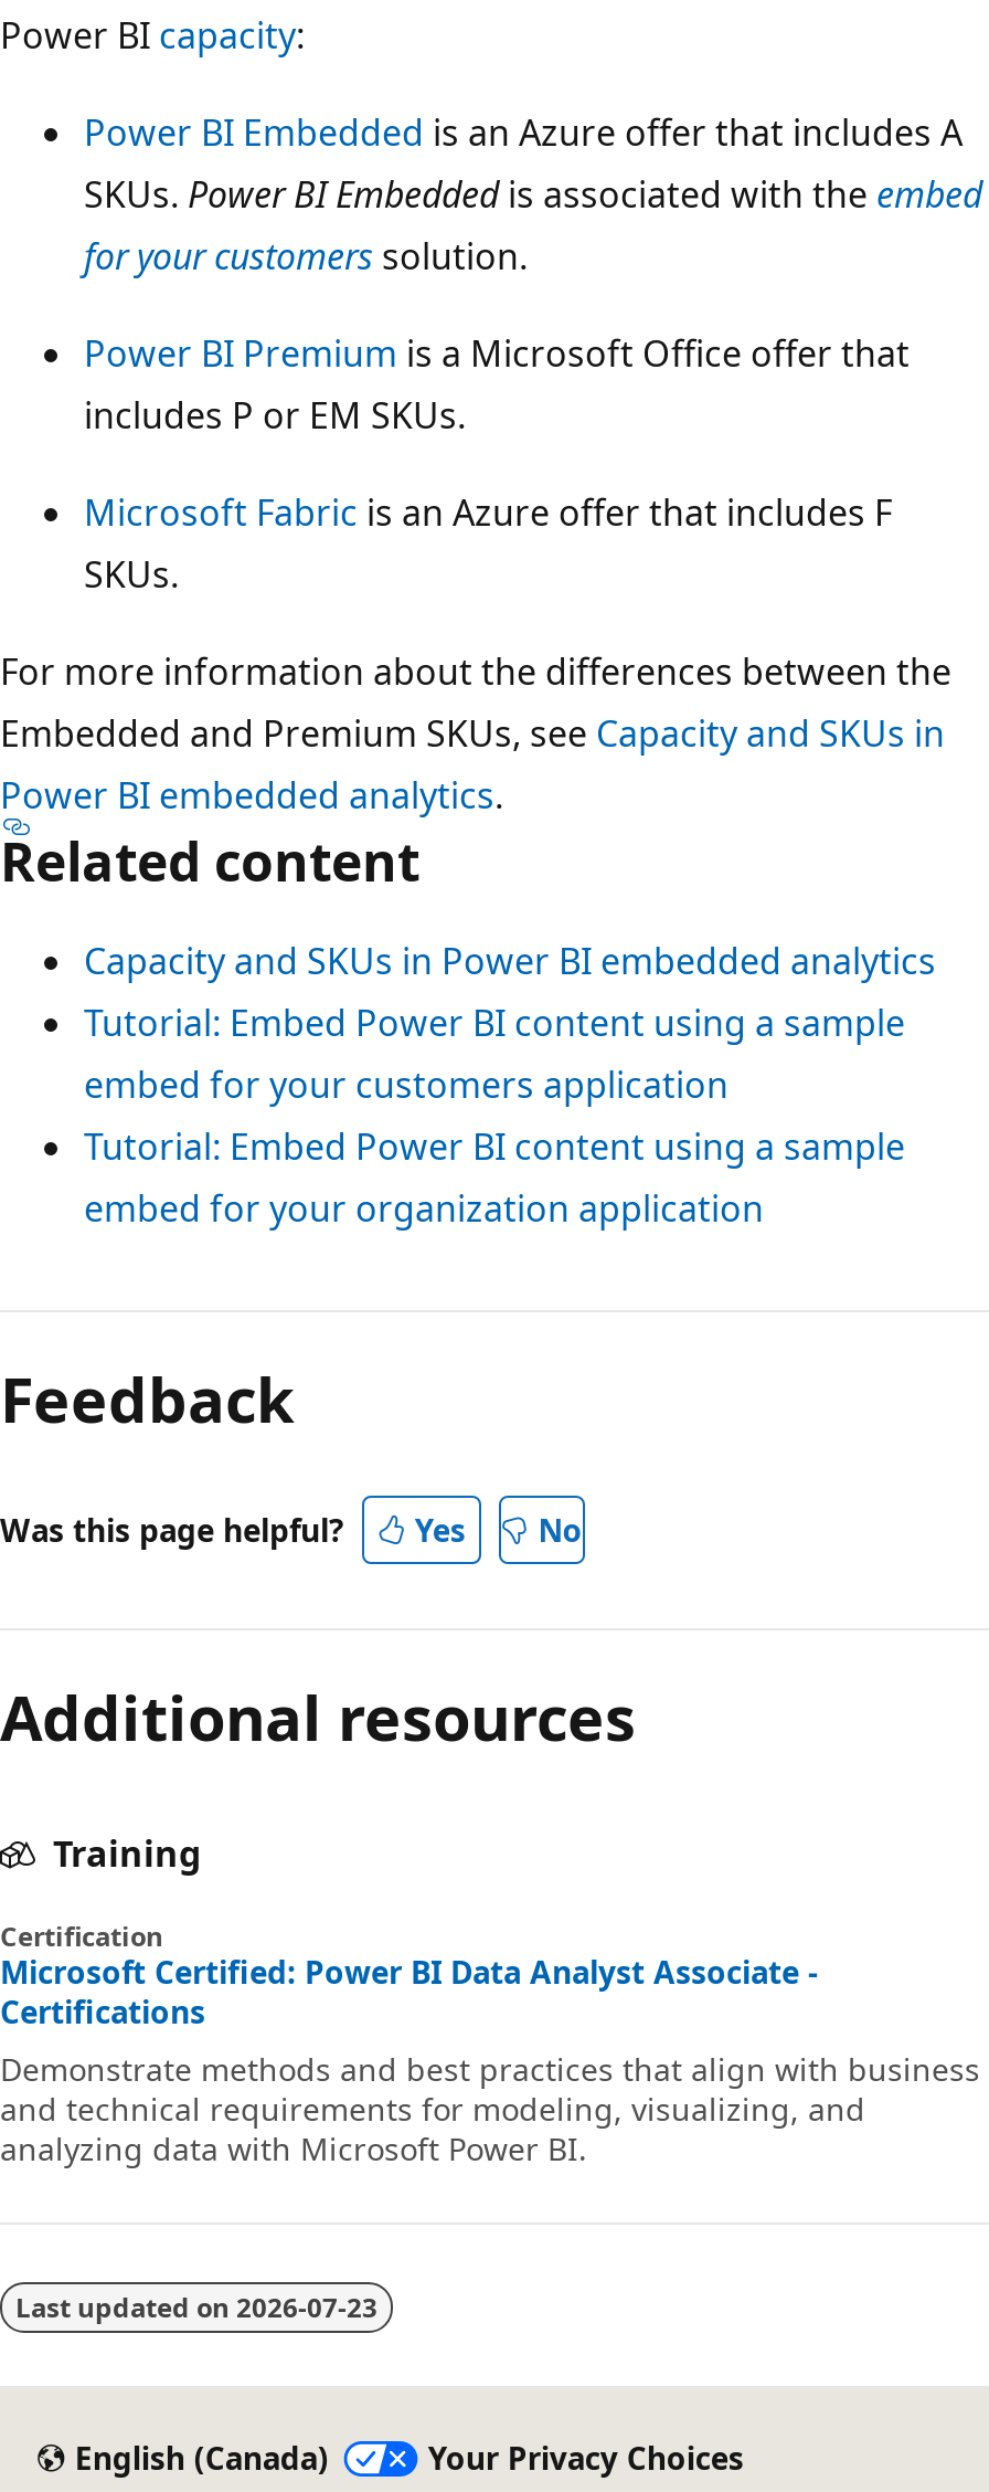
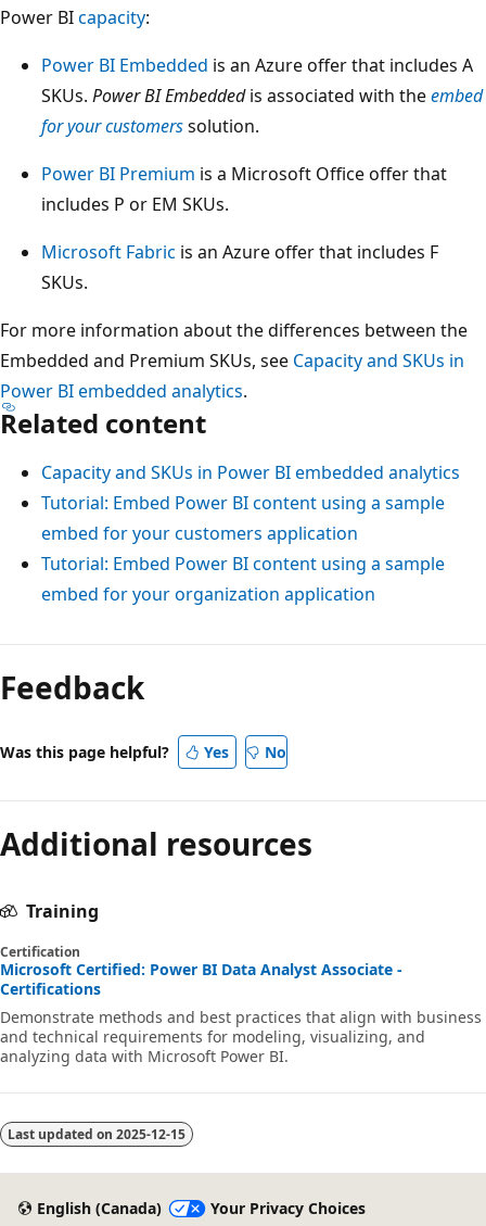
- Last updated on 2026-07-23
+ Last updated on 2025-12-15
